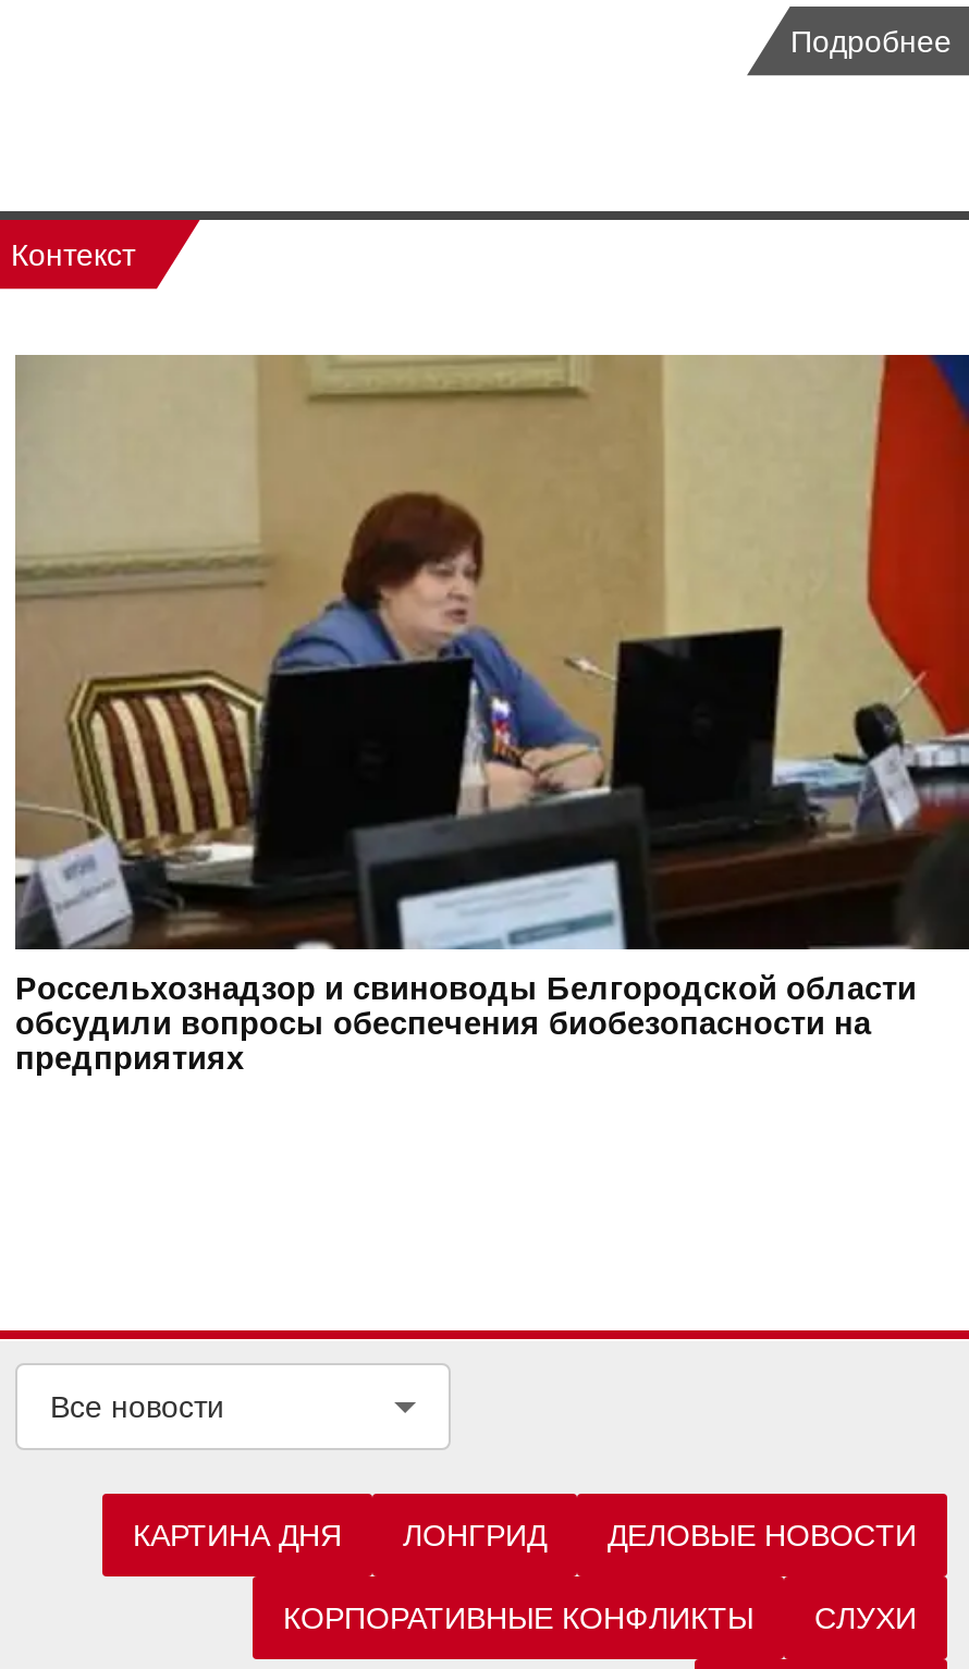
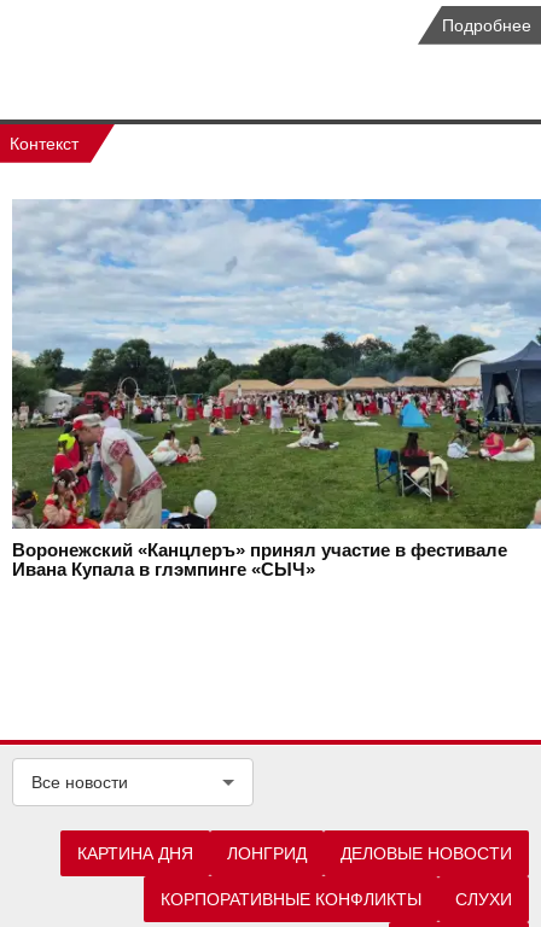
- [image]
- Россельхознадзор и свиноводы Белгородской области
- обсудили вопросы обеспечения биобезопасности на
- предприятиях
+ [image]
+ Воронежский «Канцлеръ» принял участие в фестивале
+ Ивана Купала в глэмпинге «СЫЧ»
